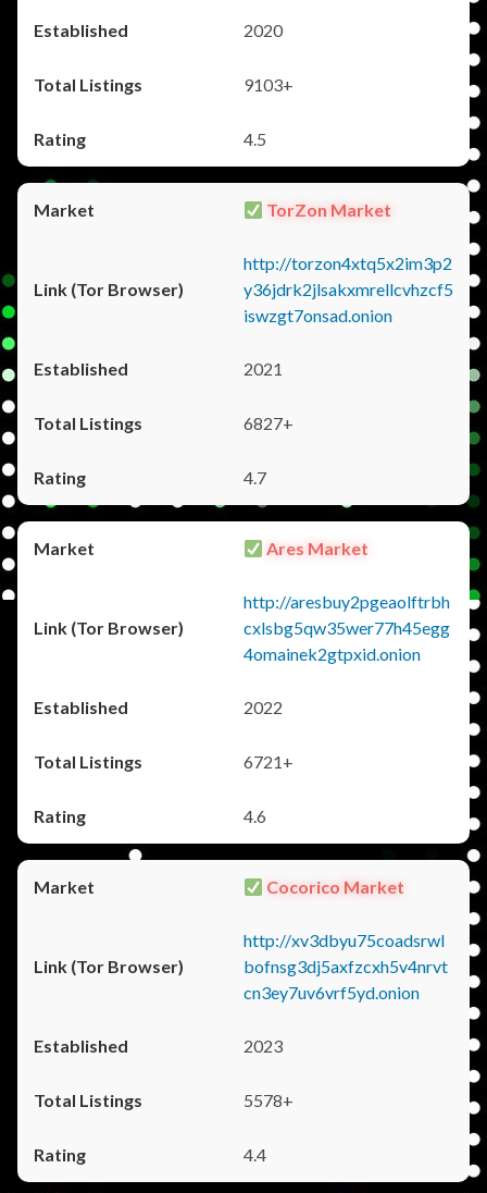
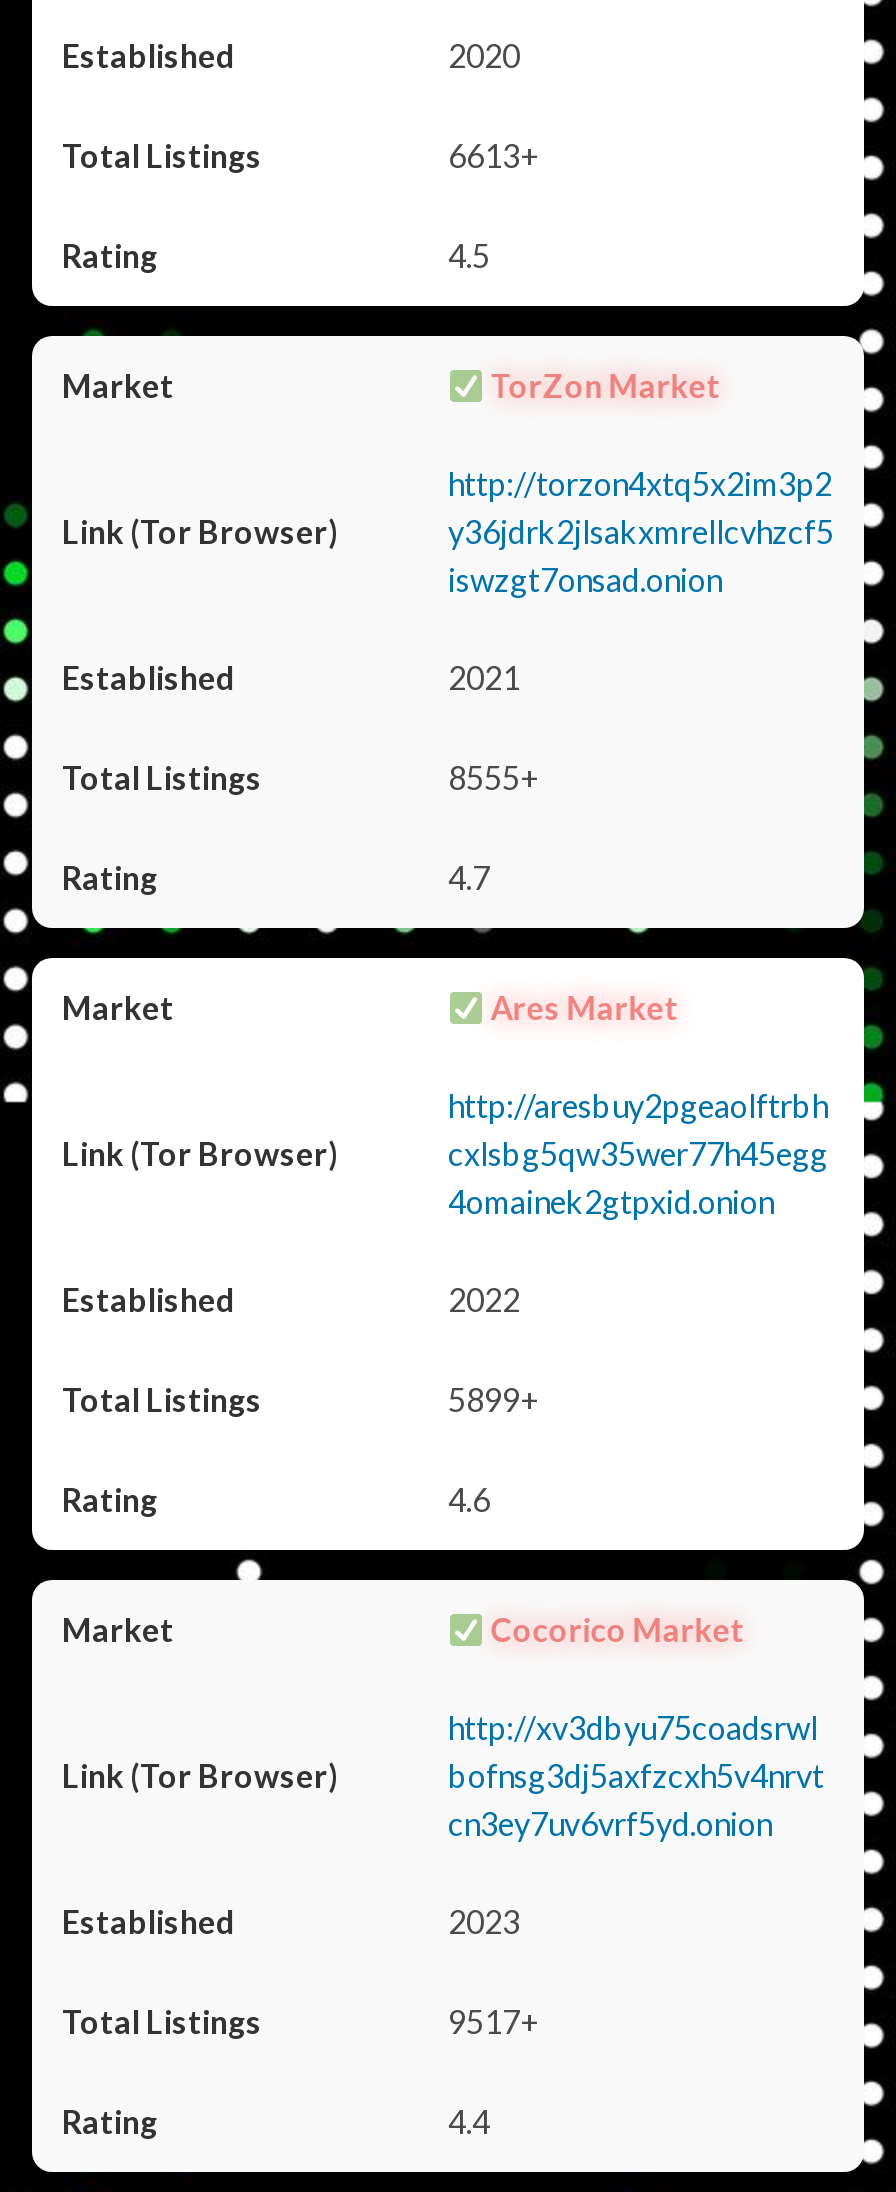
- 9103+
+ 6613+

- 6827+
+ 8555+

- 6721+
+ 5899+

- 5578+
+ 9517+
